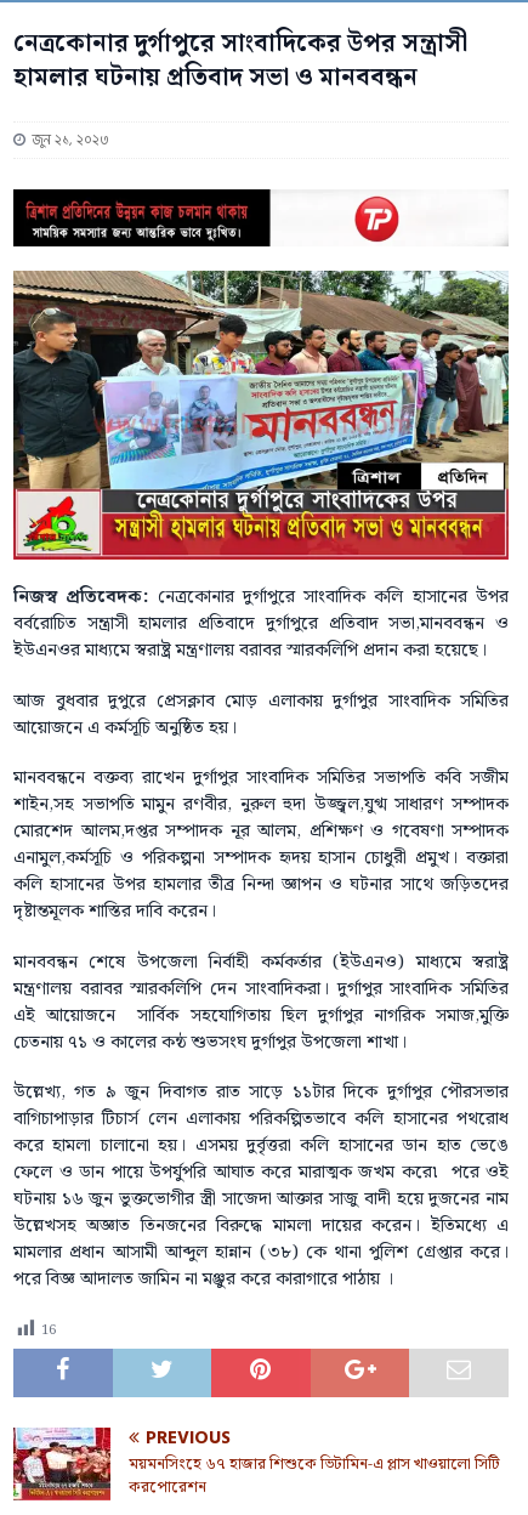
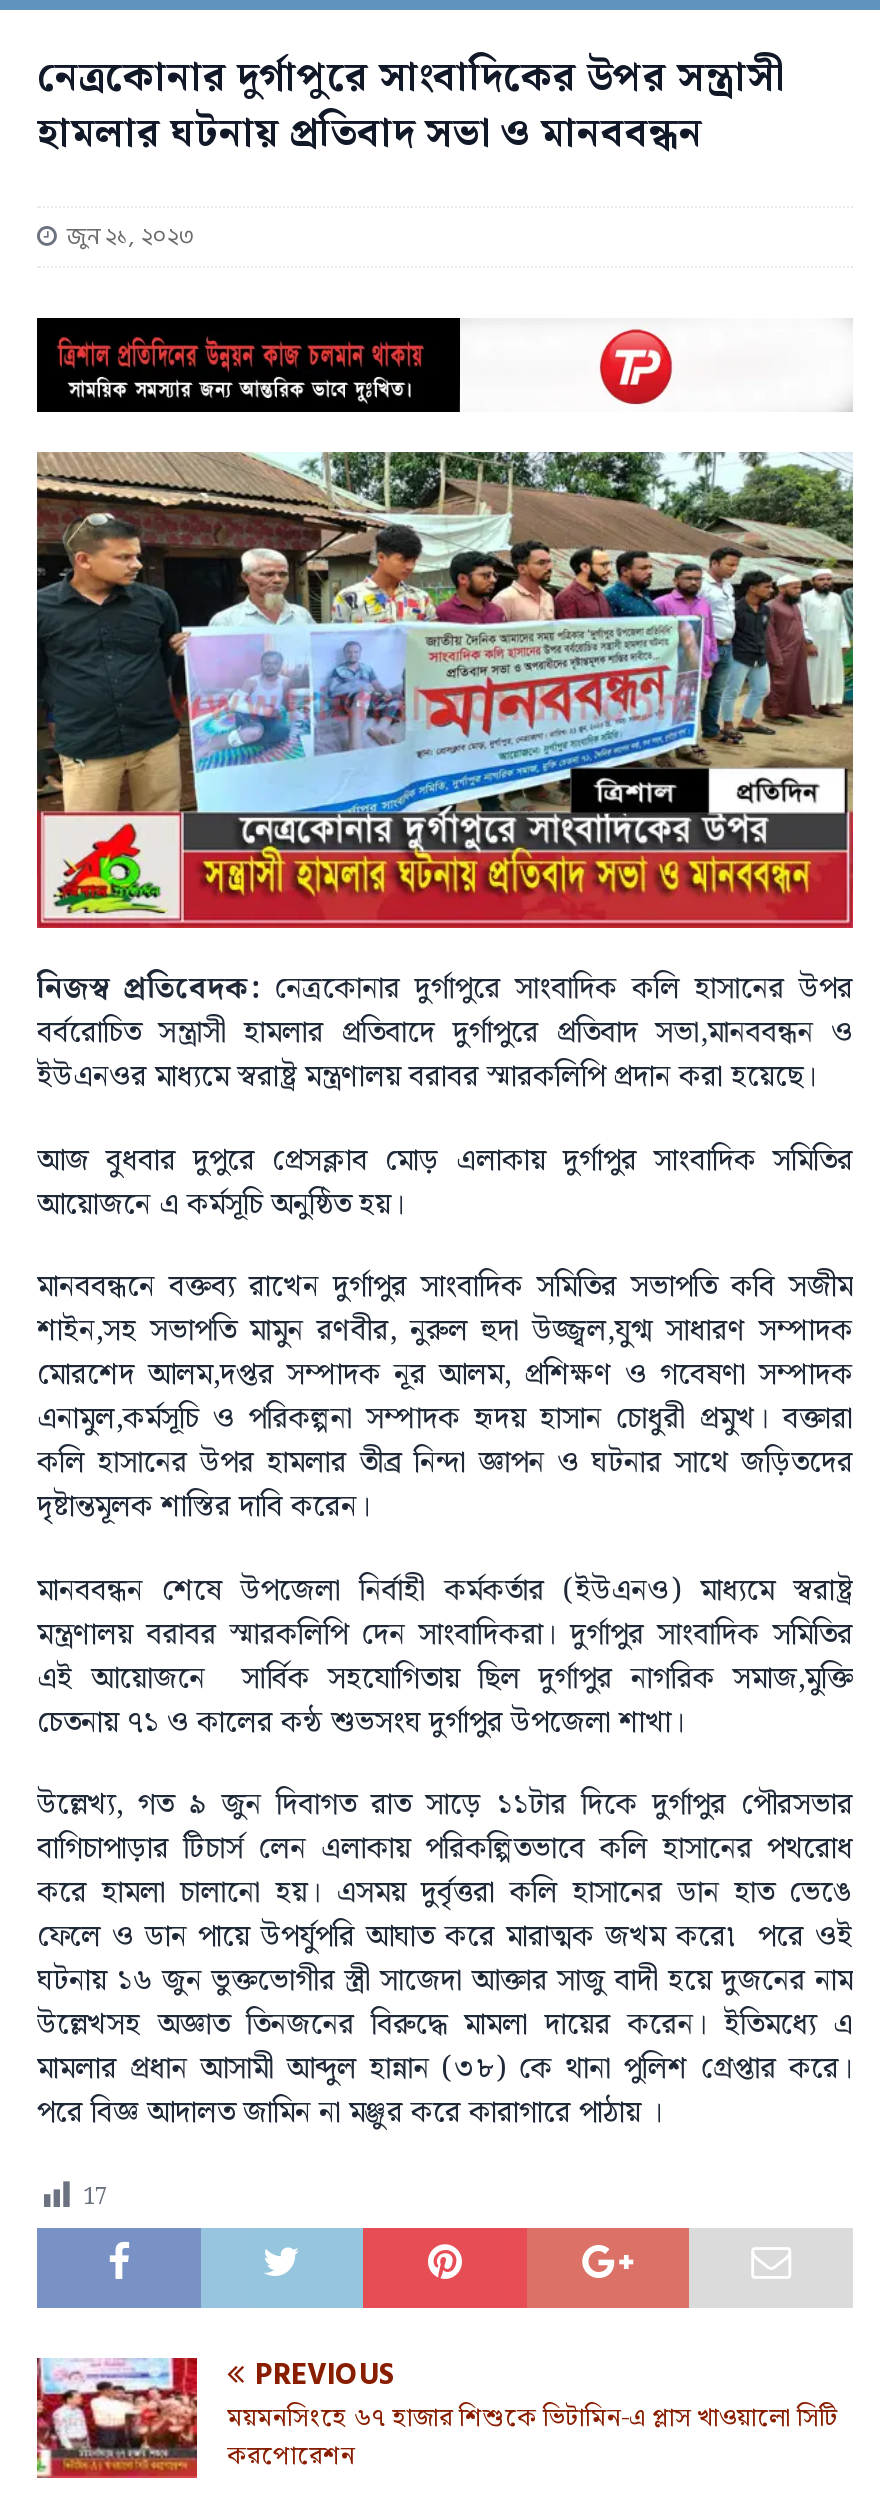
- 16
+ 17
